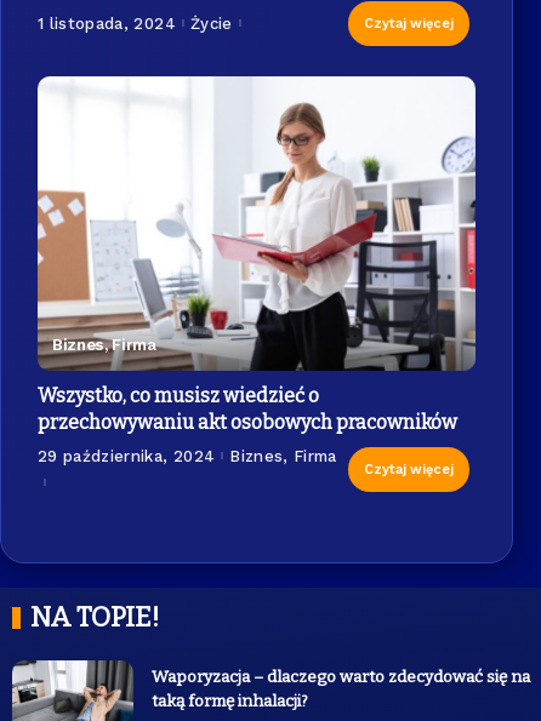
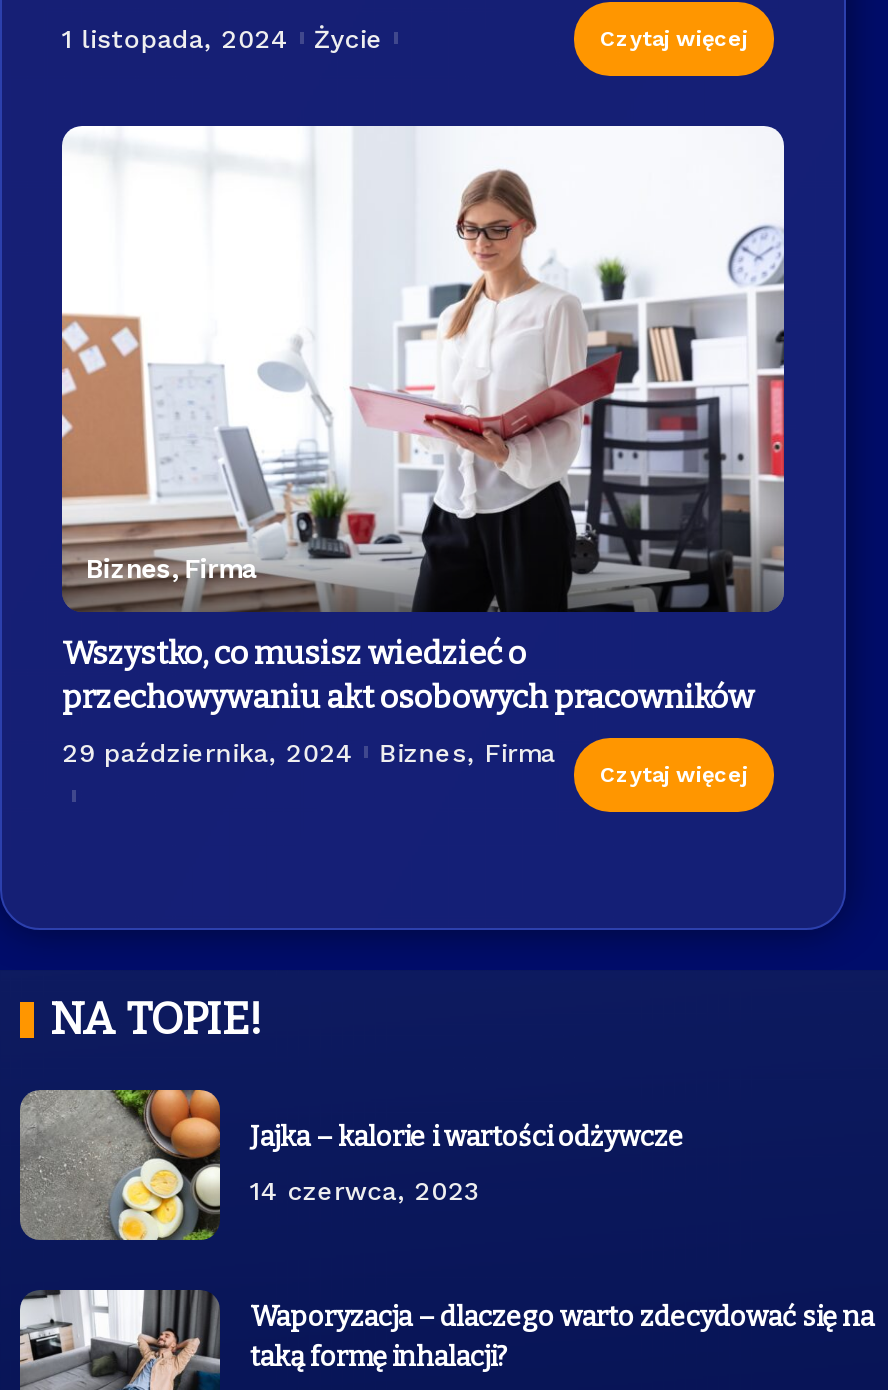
+ [image]
+ Jajka – kalorie i wartości odżywcze
+ 14 czerwca, 2023
